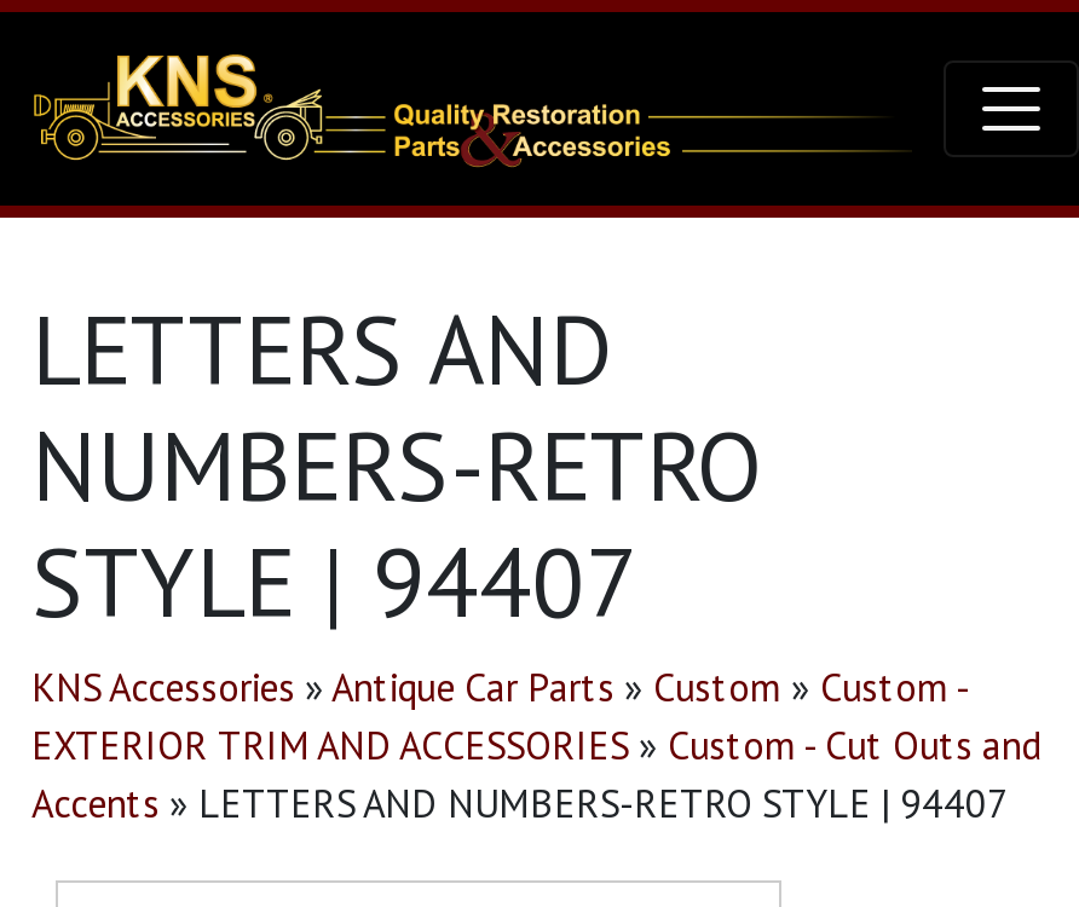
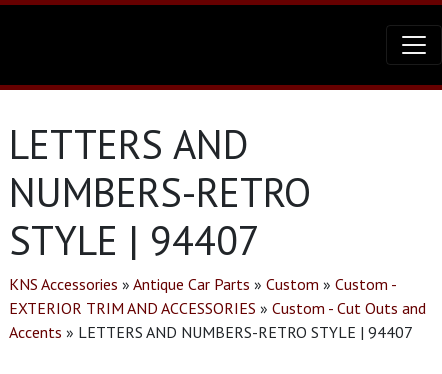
- [image]
